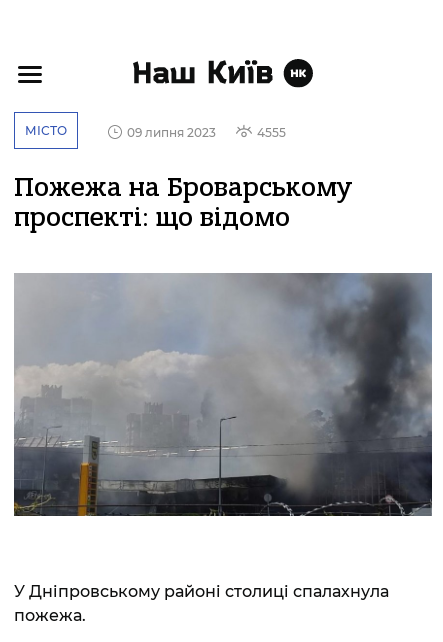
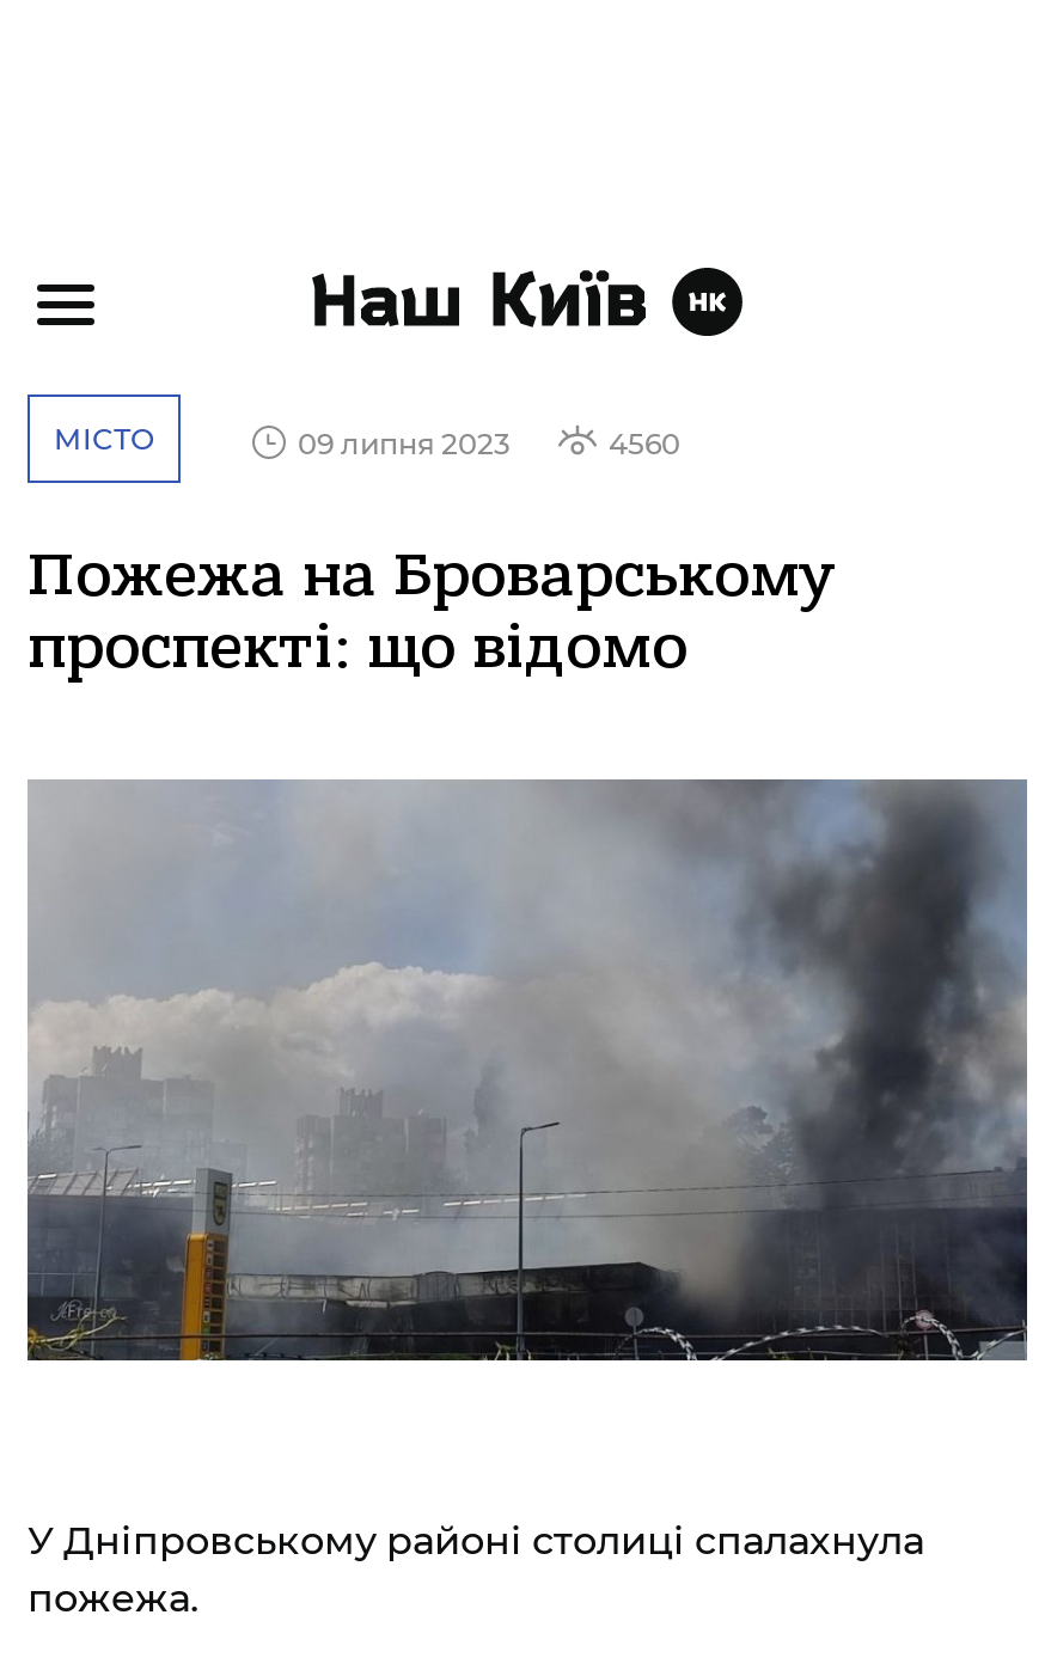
- 4555
+ 4560
